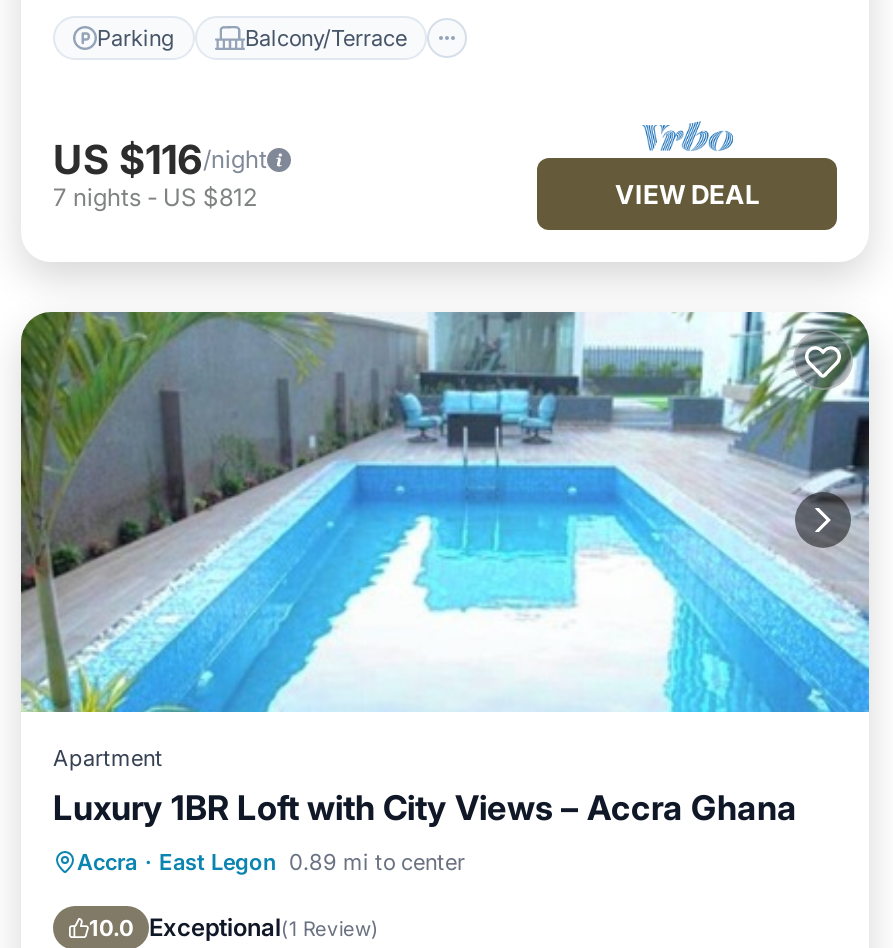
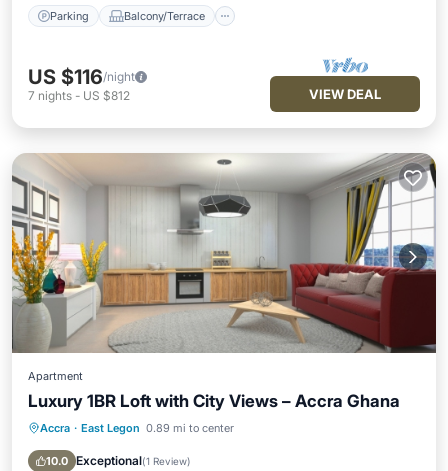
- [image]
+ [image]
